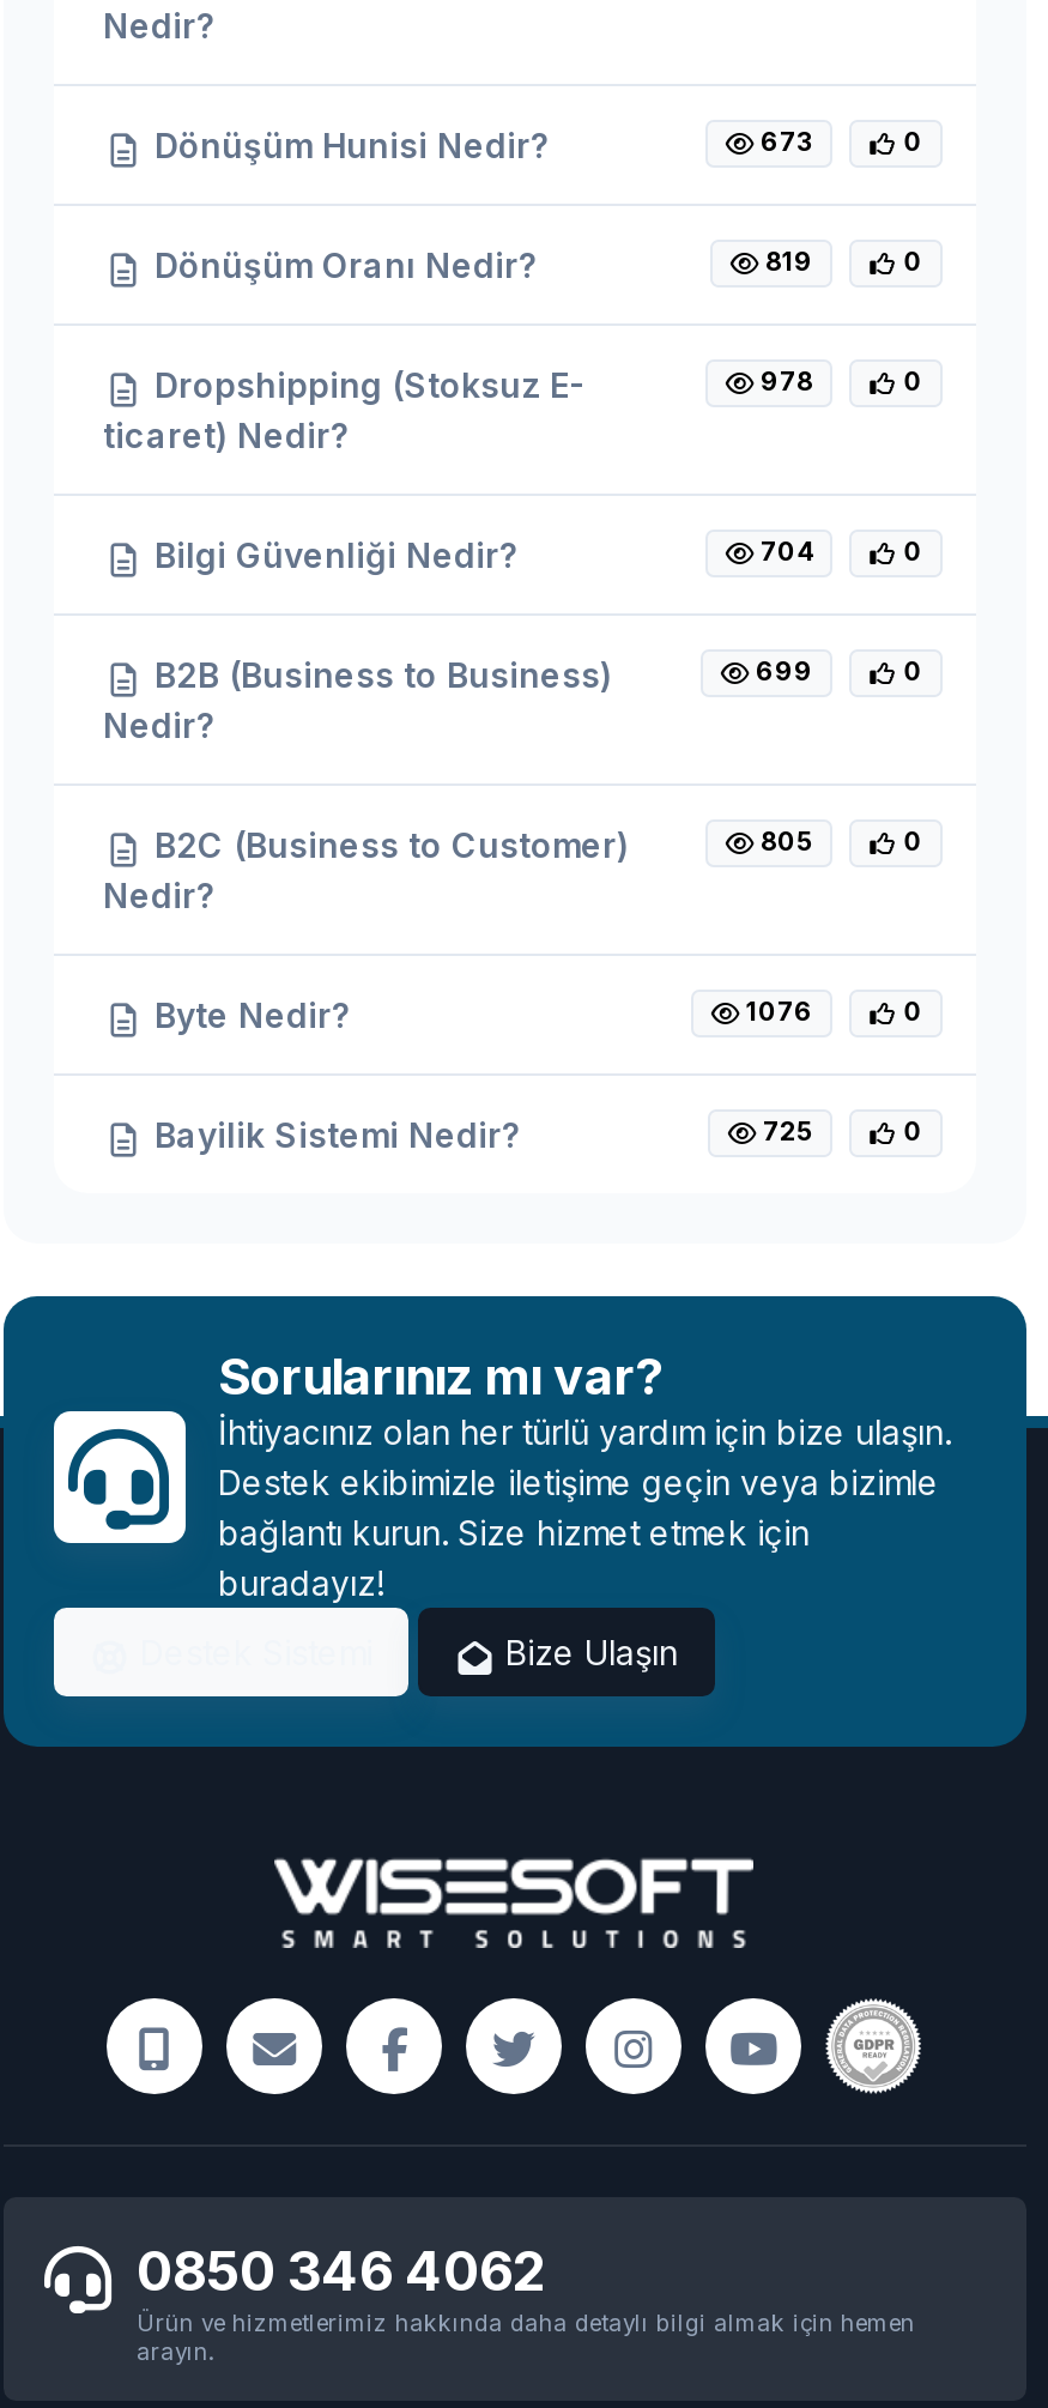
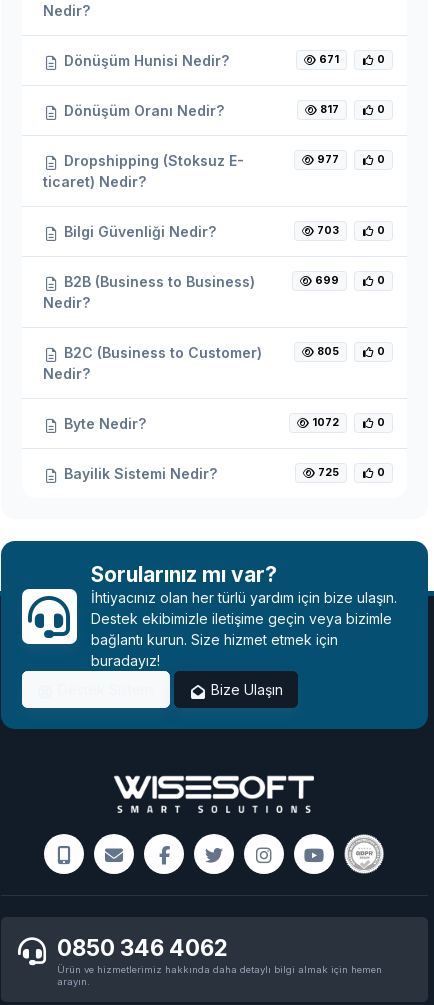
- 673
+ 671

- 819
+ 817

- 978
+ 977

- 704
+ 703

- 1076
+ 1072
